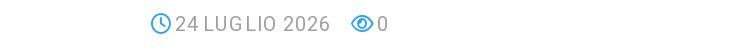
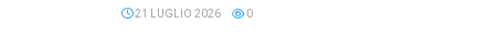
- 24 LUGLIO 2026 0
+ 21 LUGLIO 2026 0
